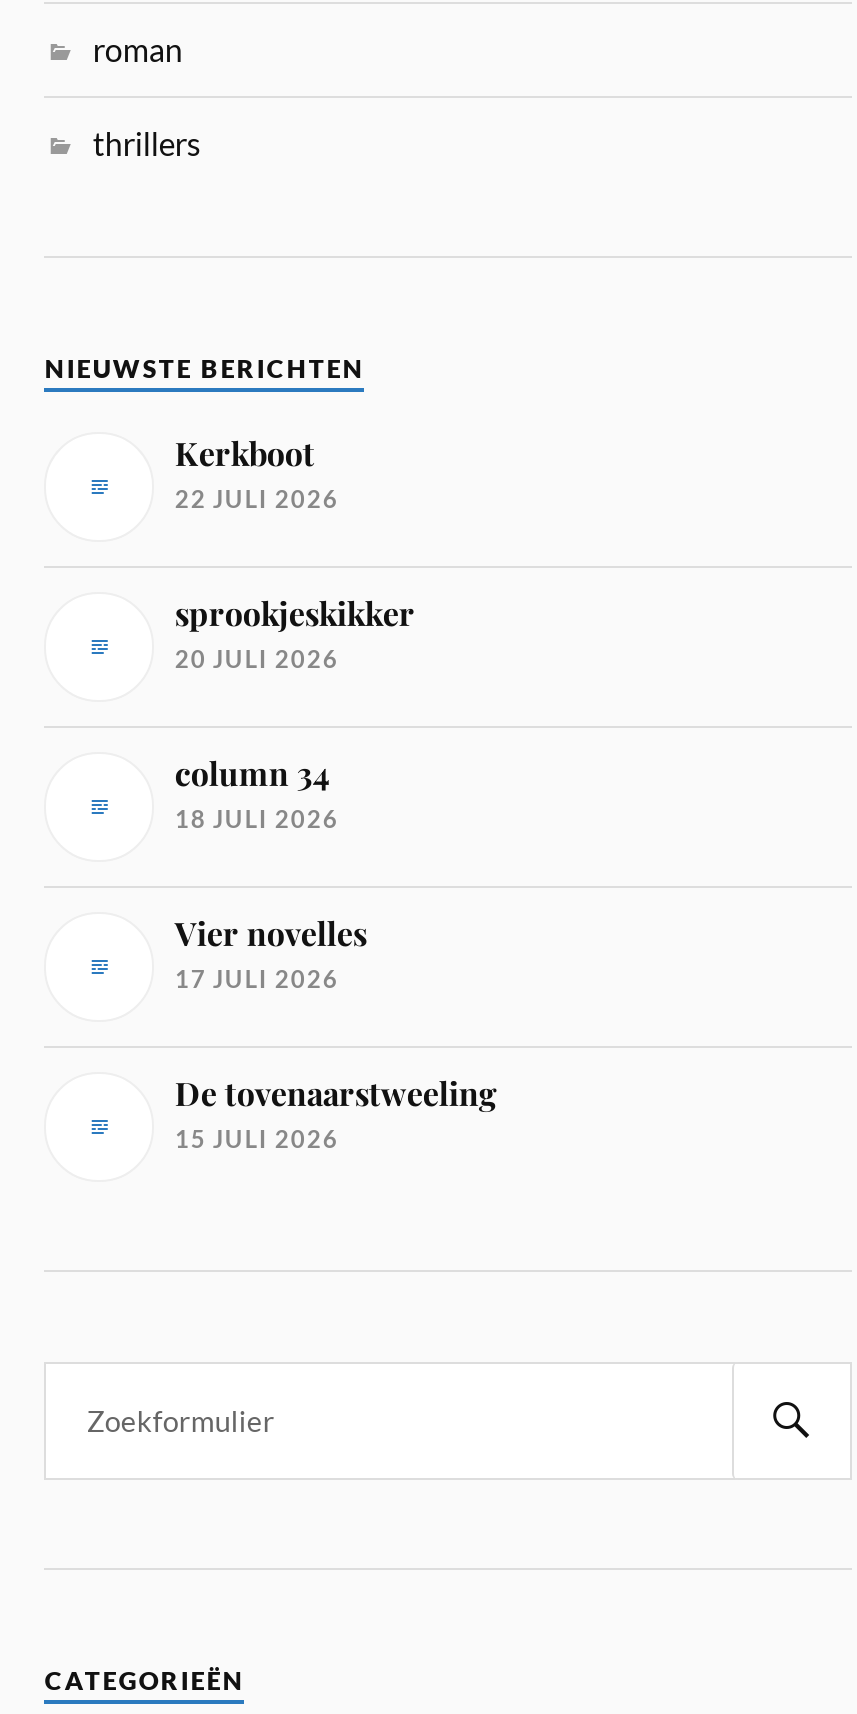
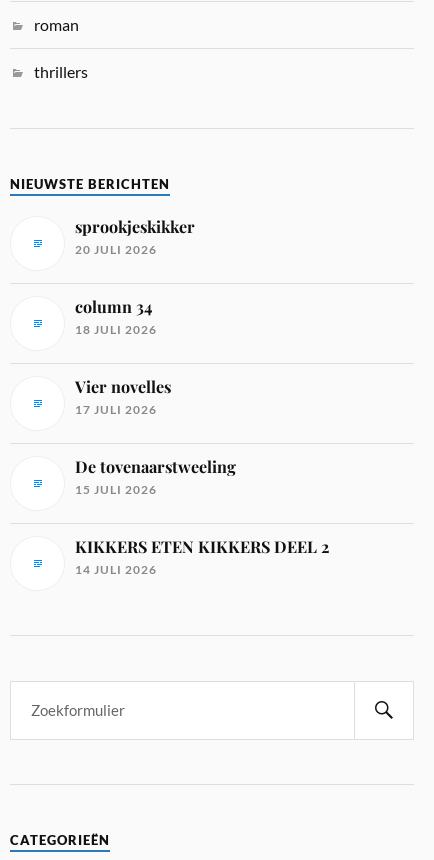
- Kerkboot
- 22 JULI 2026

moved up: sprookjeskikker | 20 JULI 2026 | column 34 | 18 JULI 2026 | Vier novelles | 17 JULI 2026 | De tovenaarstweeling | 15 JULI 2026

+ KIKKERS ETEN KIKKERS DEEL 2
+ 14 JULI 2026
